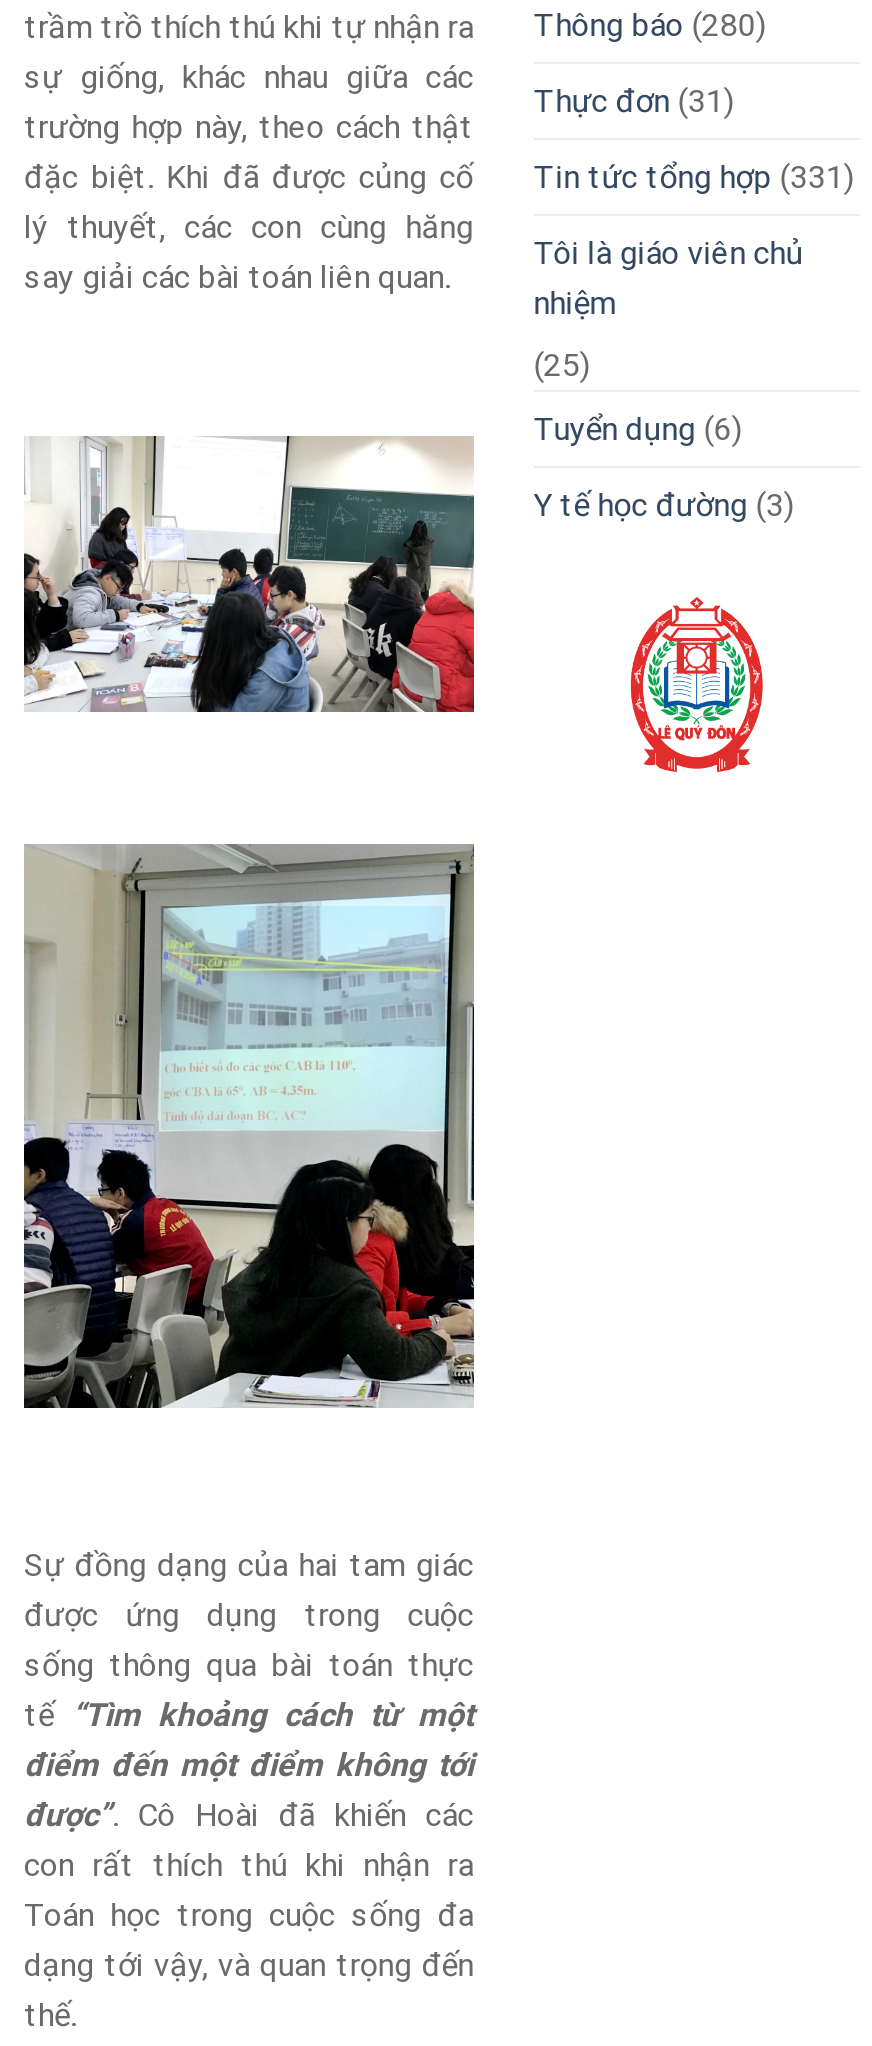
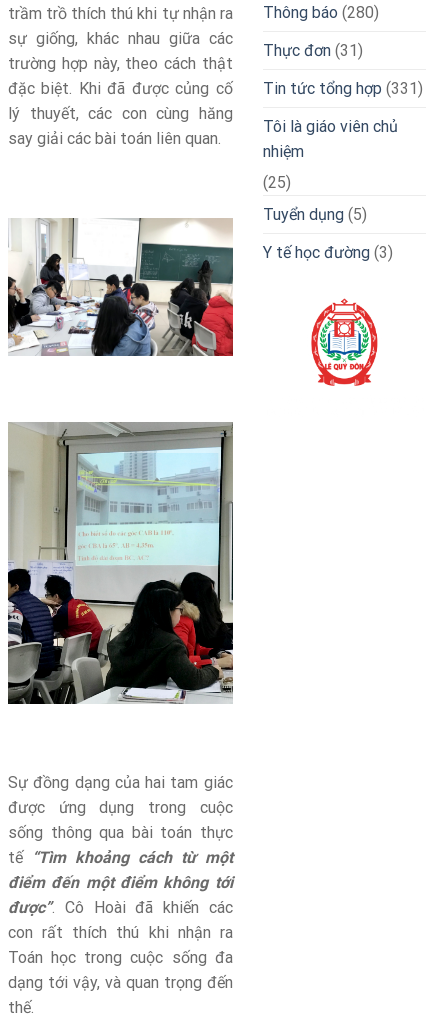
- Tuyển dụng (6)
+ Tuyển dụng (5)
